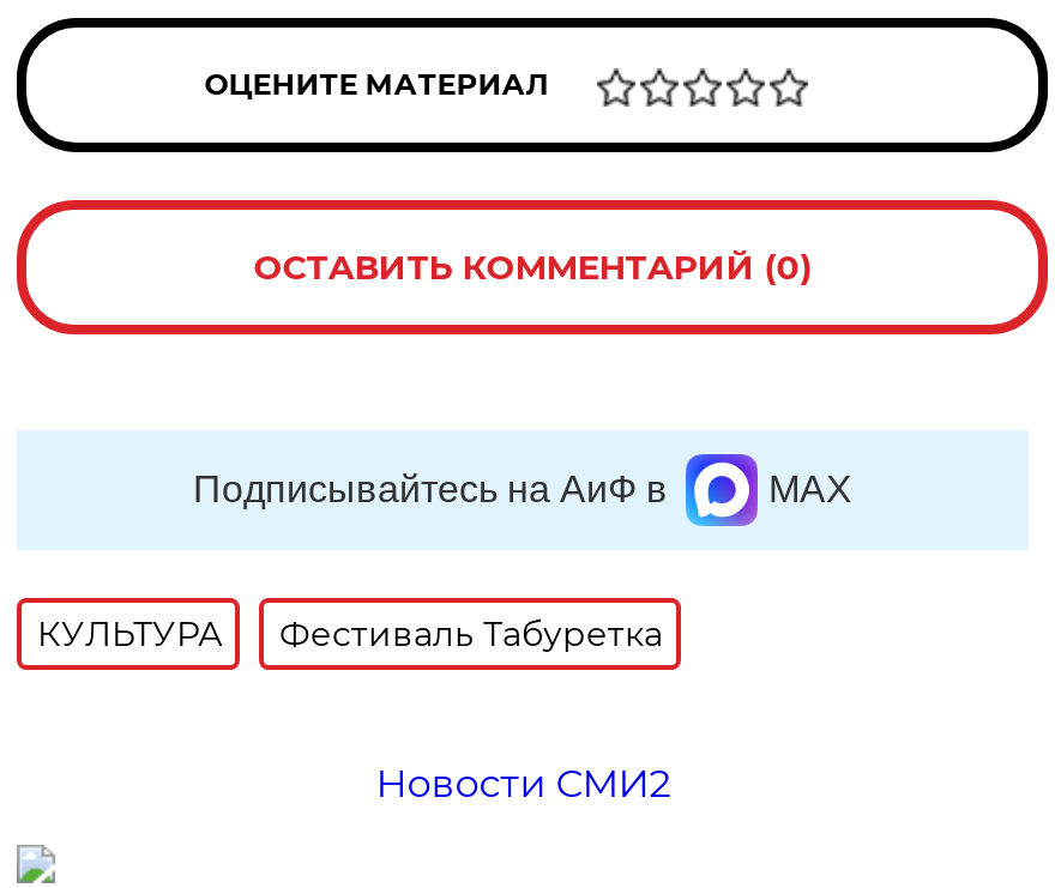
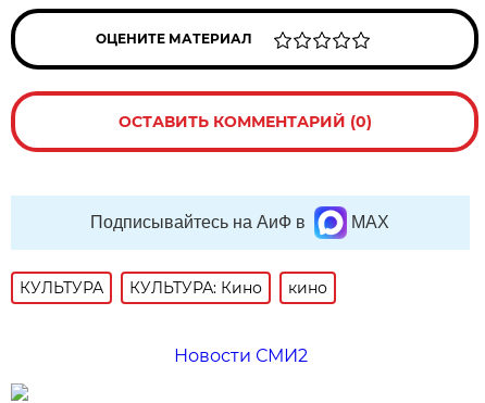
- Фестиваль Табуретка
+ КУЛЬТУРА: Кино
+ кино
